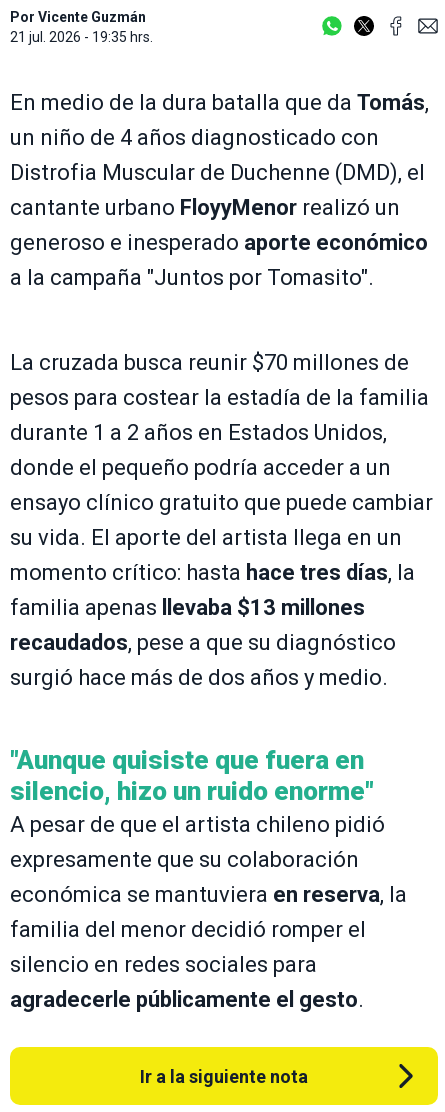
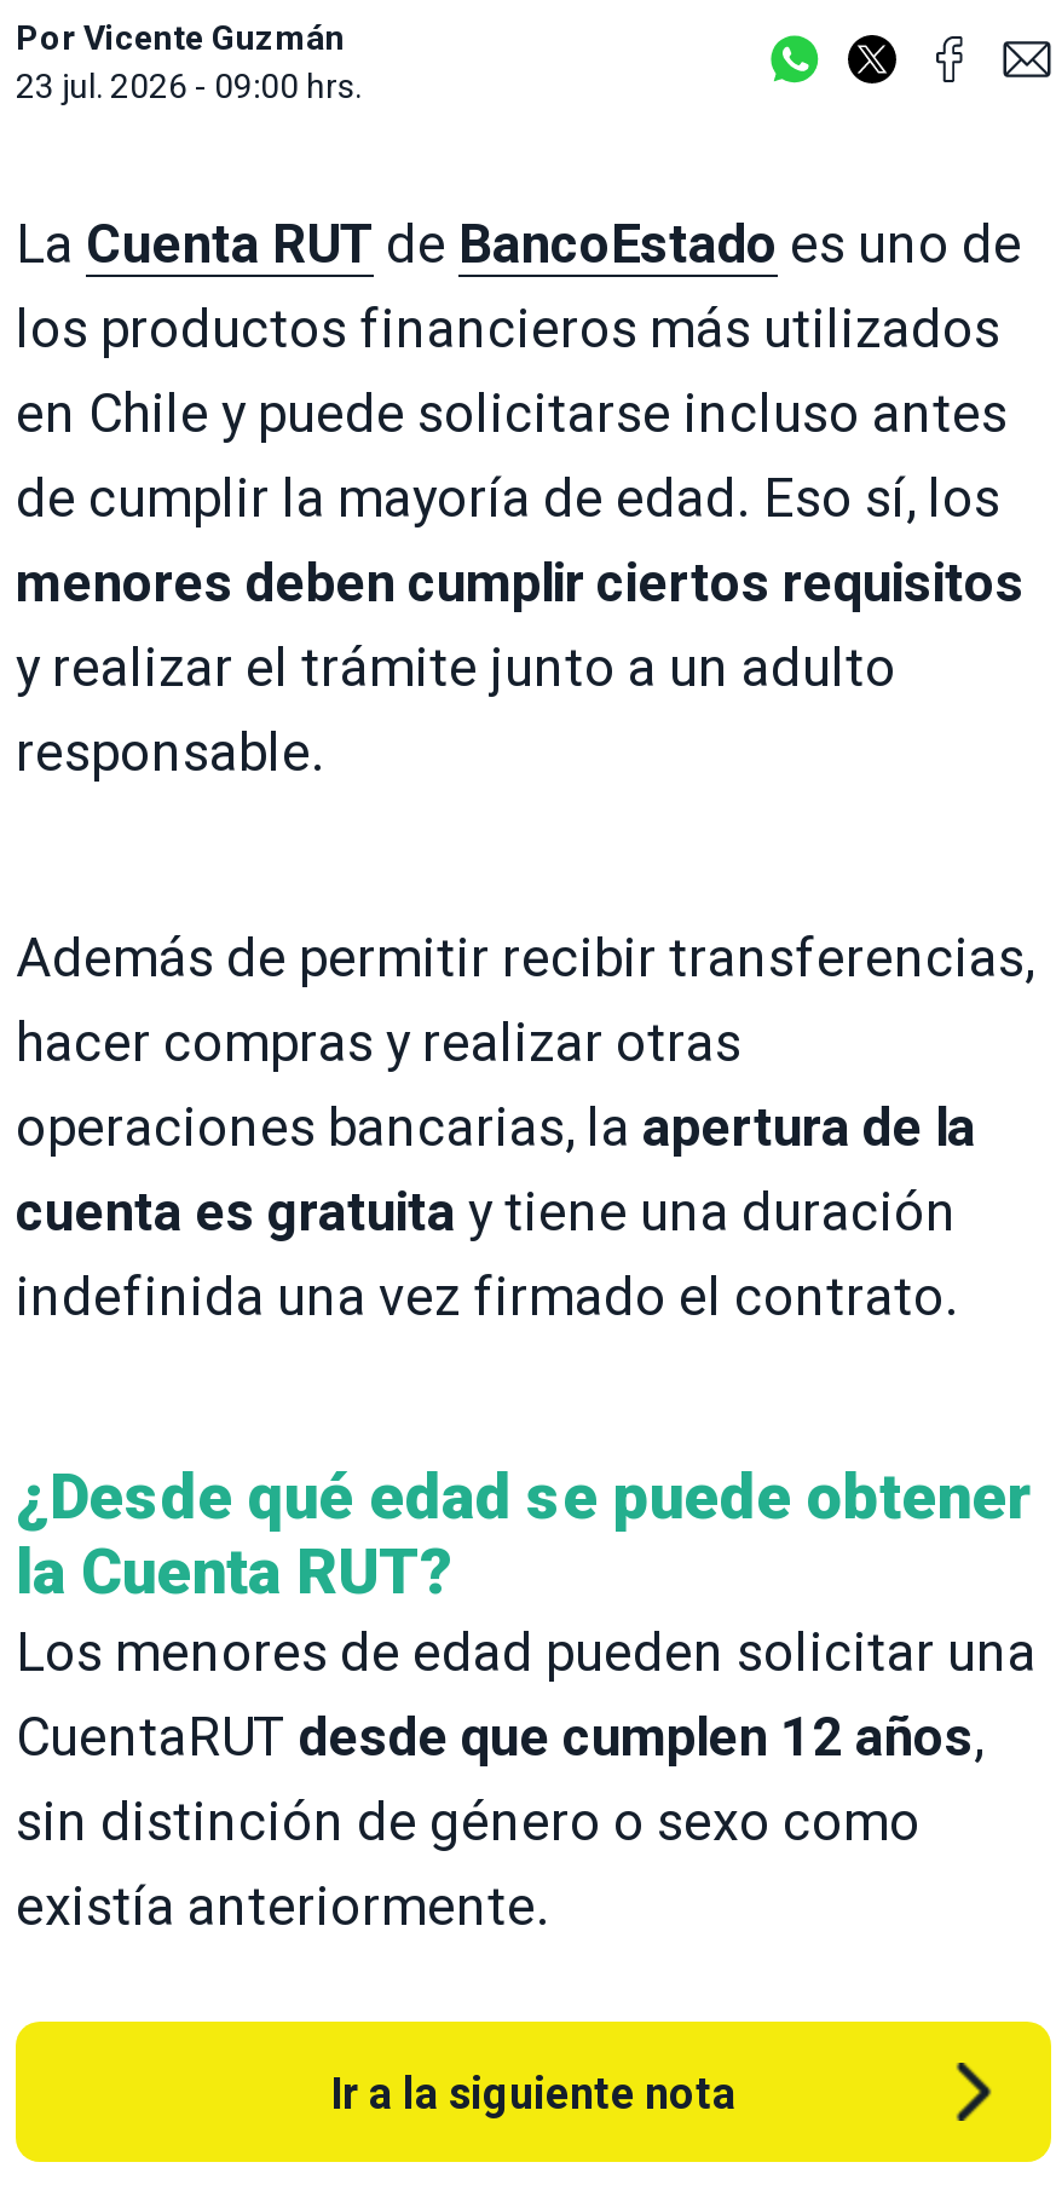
- 21 jul. 2026 - 19:35 hrs.
+ 23 jul. 2026 - 09:00 hrs.

- En medio de la dura batalla que da Tomás,
- un niño de 4 años diagnosticado con
- Distrofia Muscular de Duchenne (DMD), el
- cantante urbano FloyyMenor realizó un
- generoso e inesperado aporte económico
- a la campaña "Juntos por Tomasito".
+ La Cuenta RUT de BancoEstado es uno de
+ los productos financieros más utilizados
+ en Chile y puede solicitarse incluso antes
+ de cumplir la mayoría de edad. Eso sí, los
+ menores deben cumplir ciertos requisitos
+ y realizar el trámite junto a un adulto
+ responsable.

- La cruzada busca reunir $70 millones de
- pesos para costear la estadía de la familia
- durante 1 a 2 años en Estados Unidos,
- donde el pequeño podría acceder a un
- ensayo clínico gratuito que puede cambiar
- su vida. El aporte del artista llega en un
- momento crítico: hasta hace tres días, la
- familia apenas llevaba $13 millones
- recaudados, pese a que su diagnóstico
- surgió hace más de dos años y medio.
+ Además de permitir recibir transferencias,
+ hacer compras y realizar otras
+ operaciones bancarias, la apertura de la
+ cuenta es gratuita y tiene una duración
+ indefinida una vez firmado el contrato.

- "Aunque quisiste que fuera en
- silencio, hizo un ruido enorme"
- A pesar de que el artista chileno pidió
- expresamente que su colaboración
- económica se mantuviera en reserva, la
- familia del menor decidió romper el
- silencio en redes sociales para
- agradecerle públicamente el gesto.
+ ¿Desde qué edad se puede obtener
+ la Cuenta RUT?
+ Los menores de edad pueden solicitar una
+ CuentaRUT desde que cumplen 12 años,
+ sin distinción de género o sexo como
+ existía anteriormente.
